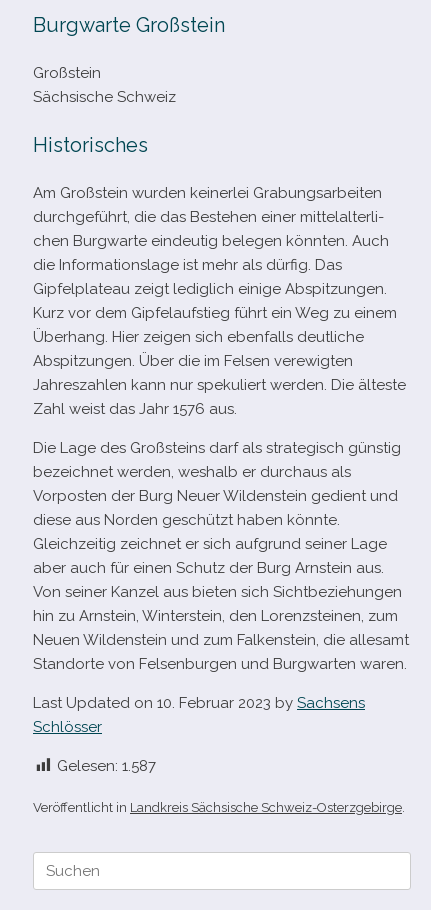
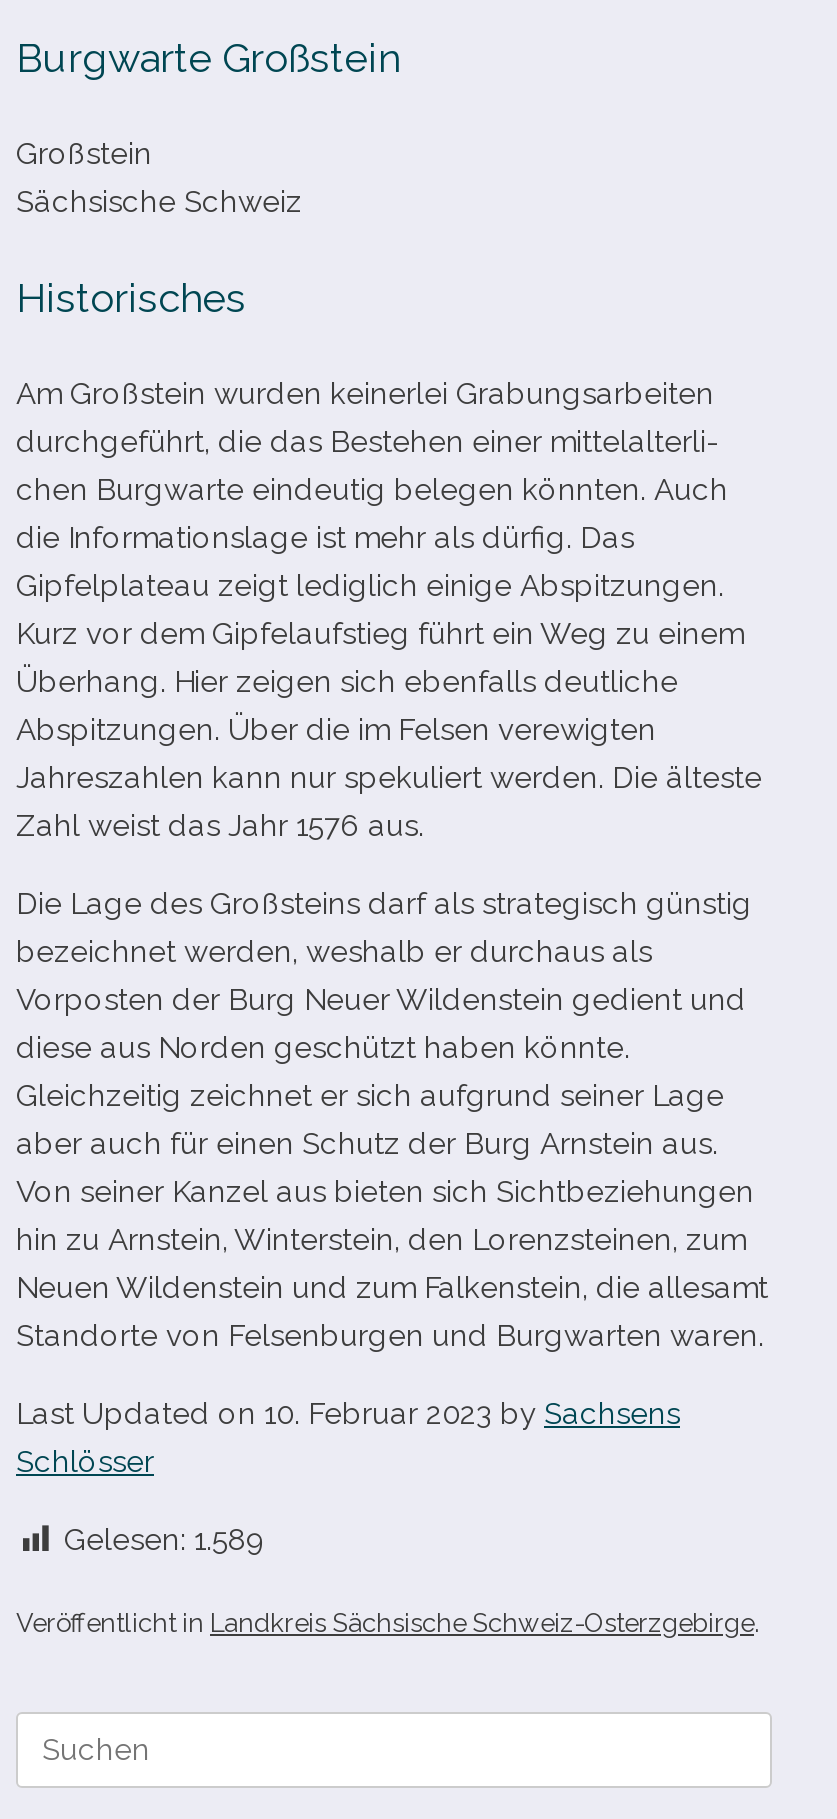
- Gelesen: 1.587
+ Gelesen: 1.589
